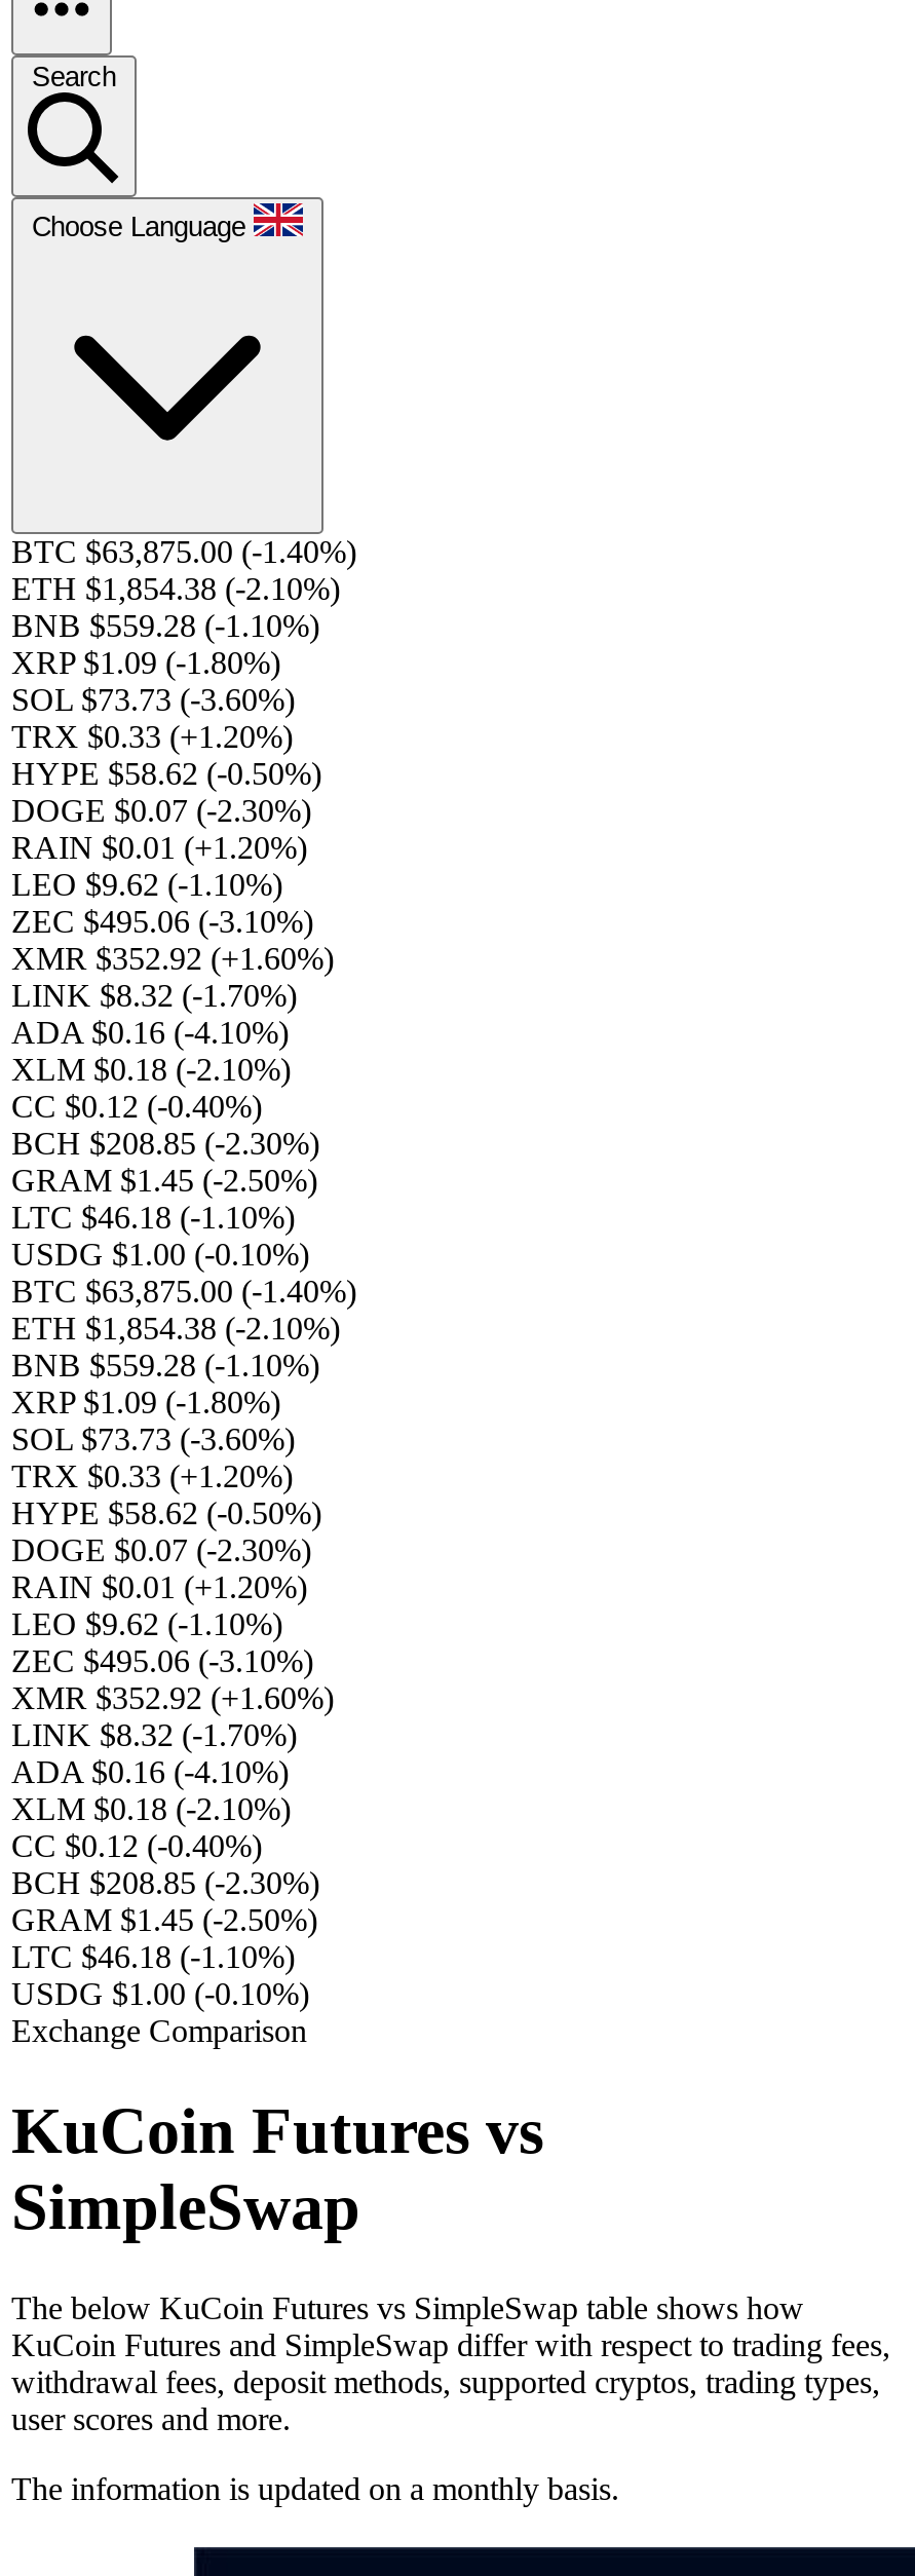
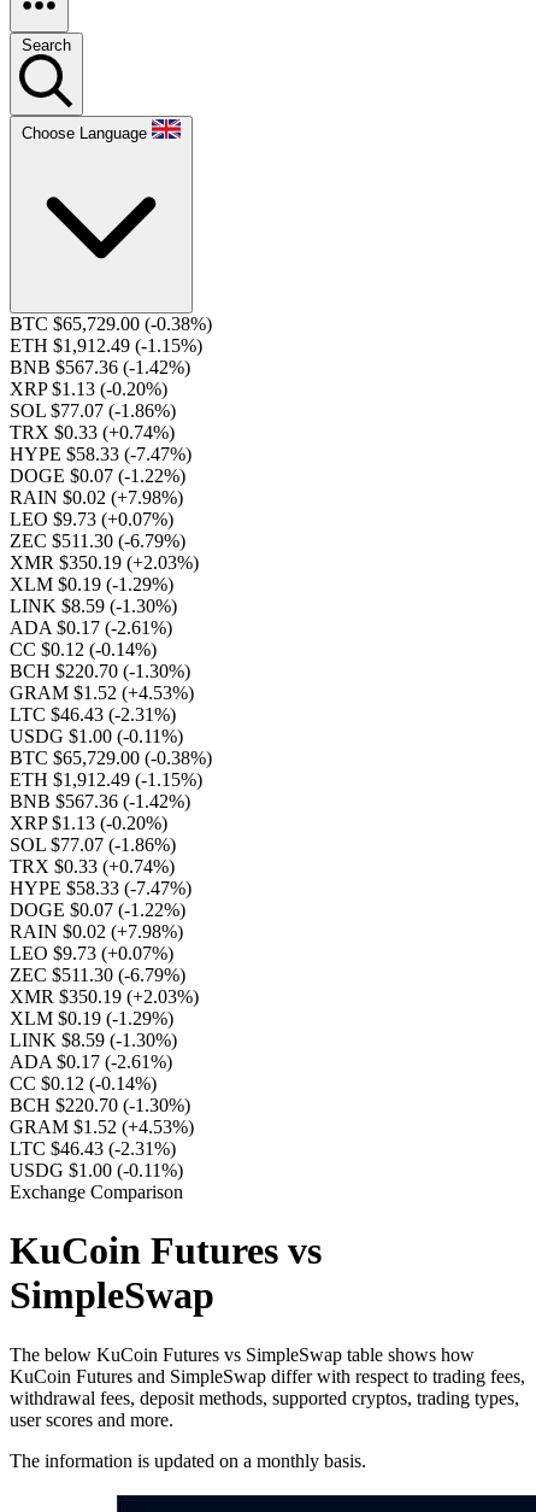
- BTC $63,875.00(-1.40%)
- ETH $1,854.38 (-2.10%)
- BNB $559.28 (-1.10%)
- XRP $1.09 (-1.80%)
- SOL $73.73(-3.60%)
- TRX $0.33 (+1.20%)
- HYPE $58.62 (-0.50%)
- DOGE $0.07 (-2.30%)
- RAIN $0.01 (+1.20%)
- LEO $9.62 (-1.10%)
- ZEC $495.06 (-3.10%)
- XMR $352.92 (+1.60%)
- LINK $8.32 (-1.70%)
- ADA $0.16 (-4.10%)
- XLM $0.18 (-2.10%)
- CC $0.12 (-0.40%)
- BCH $208.85 (-2.30%)
- GRAM $1.45 (-2.50%)
- LTC $46.18 (-1.10%)
- USDG $1.00(-0.10%)
- BTC $63,875.00 (-1.40%)
- ETH $1,854.38 (-2.10%)
- BNB $559.28 (-1.10%)
- XRP $1.09 (-1.80%)
- SOL $73.73(-3.60%)
- TRX $0.33 (+1.20%)
- HYPE $58.62 (-0.50%)
- DOGE $0.07 (-2.30%)
- RAIN $0.01 (+1.20%)
- LEO $9.62 (-1.10%)
- ZEC $495.06 (-3.10%)
- XMR $352.92 (+1.60%)
- LINK $8.32 (-1.70%)
- ADA $0.16 (-4.10%)
- XLM $0.18 (-2.10%)
- CC $0.12 (-0.40%)
- BCH $208.85 (-2.30%)
- GRAM $1.45 (-2.50%)
- LTC $46.18 (-1.10%)
- USDG $1.00(-0.10%)
+ BTC $65,729.00(-0.38%)
+ ETH $1,912.49 (-1.15%)
+ BNB $567.36 (-1.42%)
+ XRP $1.13 (-0.20%)
+ SOL $77.07(-1.86%)
+ TRX $0.33 (+0.74%)
+ HYPE $58.33 (-7.47%)
+ DOGE $0.07 (-1.22%)
+ RAIN $0.02 (+7.98%)
+ LEO $9.73 (+0.07%)
+ ZEC $511.30 (-6.79%)
+ XMR $350.19 (+2.03%)
+ XLM $0.19 (-1.29%)
+ LINK $8.59 (-1.30%)
+ ADA $0.17 (-2.61%)
+ CC $0.12 (-0.14%)
+ BCH $220.70 (-1.30%)
+ GRAM $1.52 (+4.53%)
+ LTC $46.43 (-2.31%)
+ USDG $1.00(-0.11%)
+ BTC $65,729.00 (-0.38%)
+ ETH $1,912.49 (-1.15%)
+ BNB $567.36 (-1.42%)
+ XRP $1.13 (-0.20%)
+ SOL $77.07(-1.86%)
+ TRX $0.33 (+0.74%)
+ HYPE $58.33 (-7.47%)
+ DOGE $0.07 (-1.22%)
+ RAIN $0.02 (+7.98%)
+ LEO $9.73 (+0.07%)
+ ZEC $511.30 (-6.79%)
+ XMR $350.19 (+2.03%)
+ XLM $0.19 (-1.29%)
+ LINK $8.59 (-1.30%)
+ ADA $0.17 (-2.61%)
+ CC $0.12 (-0.14%)
+ BCH $220.70 (-1.30%)
+ GRAM $1.52 (+4.53%)
+ LTC $46.43 (-2.31%)
+ USDG $1.00(-0.11%)
